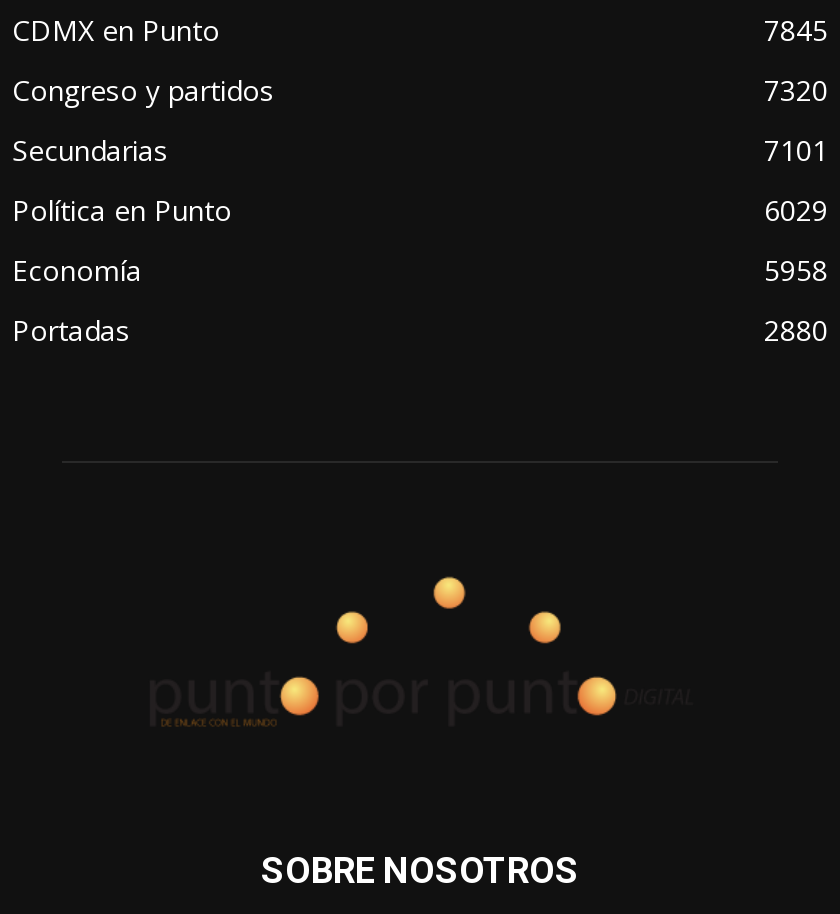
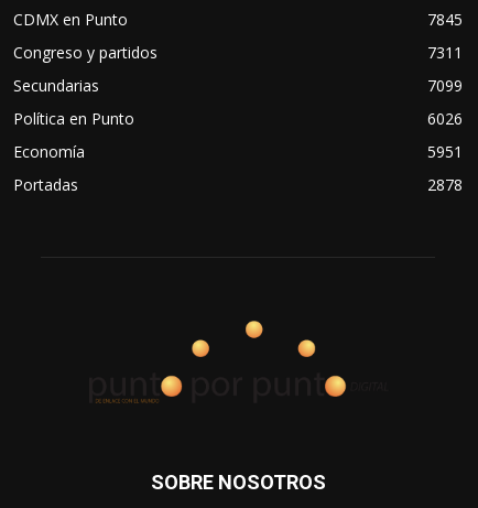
- 7320
+ 7311

- 7101
+ 7099

- 6029
+ 6026

- 5958
+ 5951

- 2880
+ 2878
